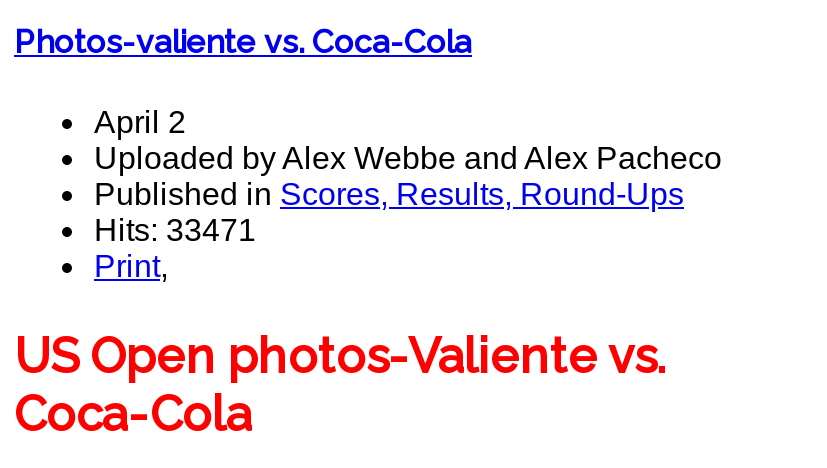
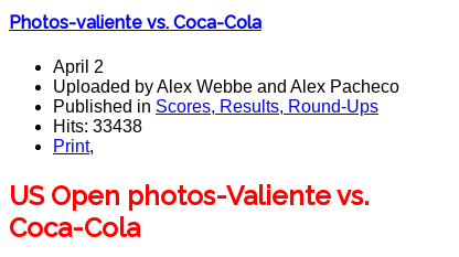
- Hits: 33471
+ Hits: 33438
